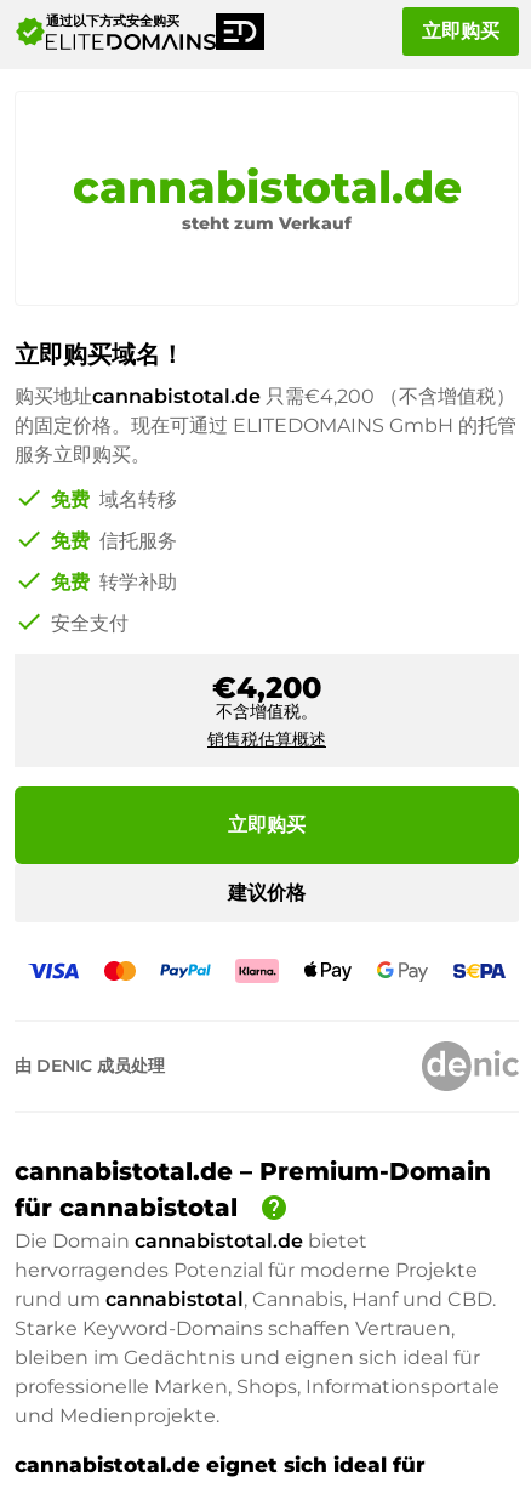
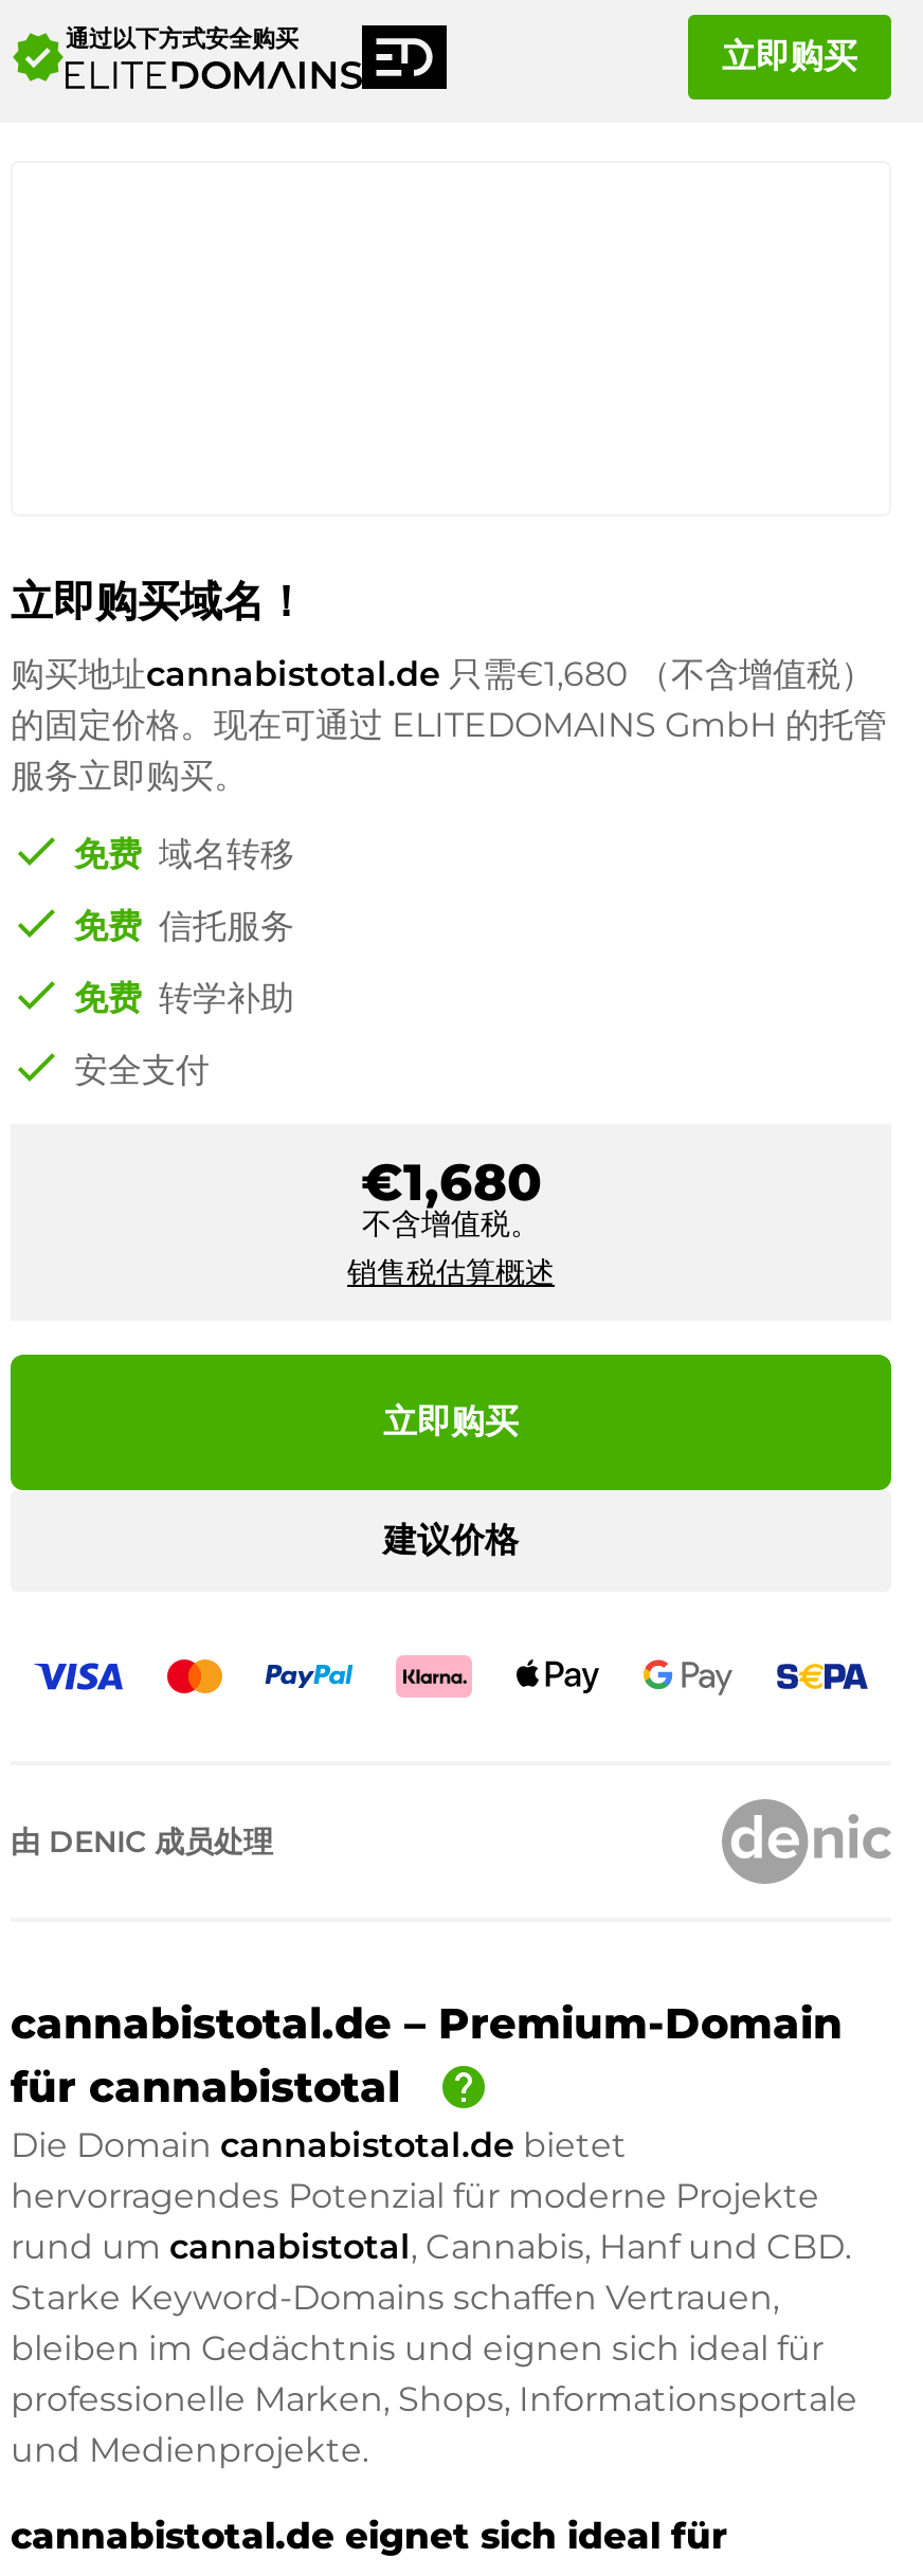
- cannabistotal.de
- steht zum Verkauf

- 购买地址cannabistotal.de只需€4,200（不含增值税）
+ 购买地址cannabistotal.de只需€1,680（不含增值税）

- €4,200
+ €1,680
